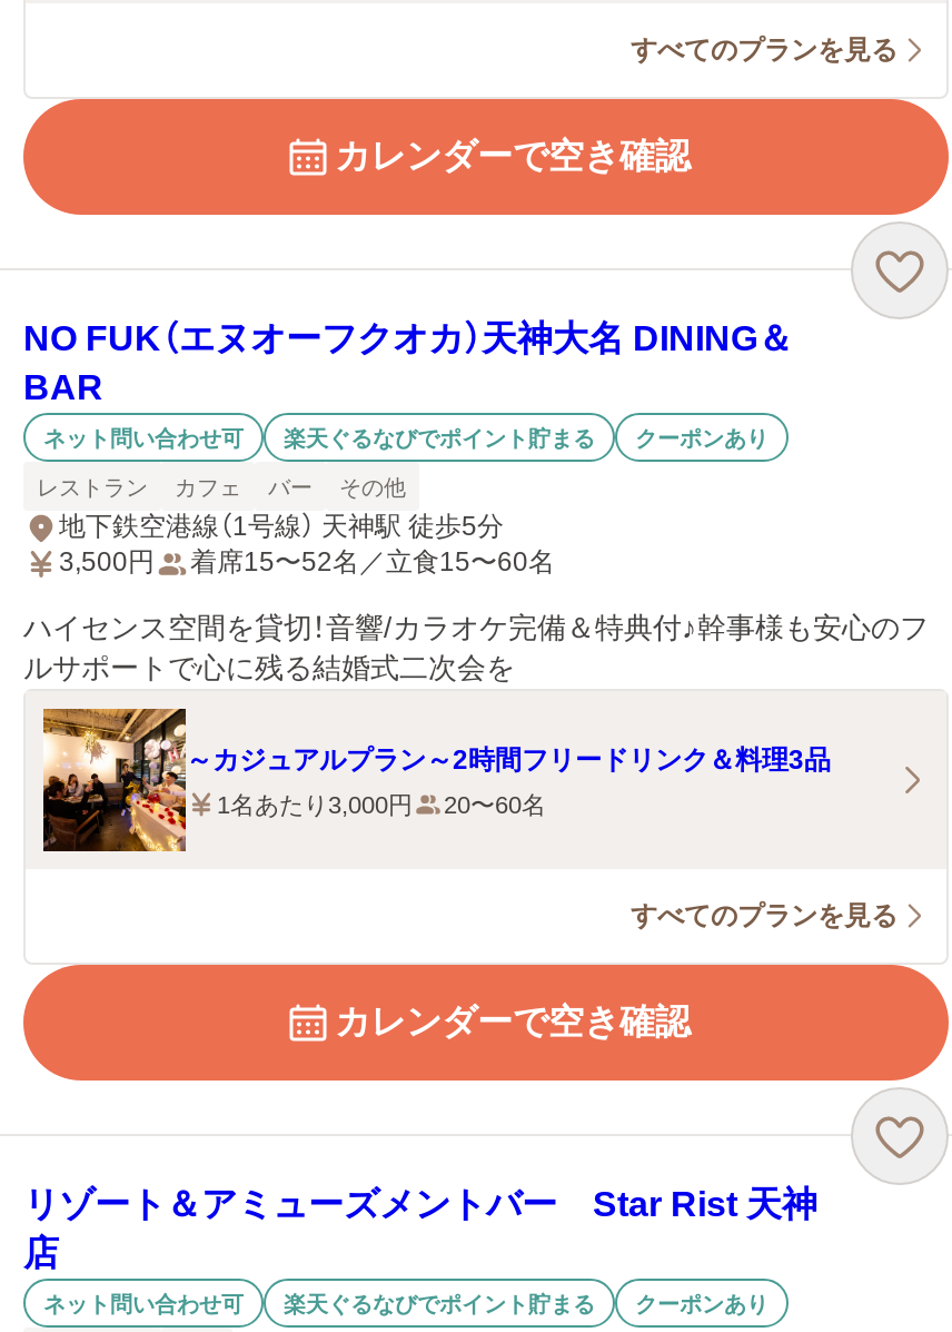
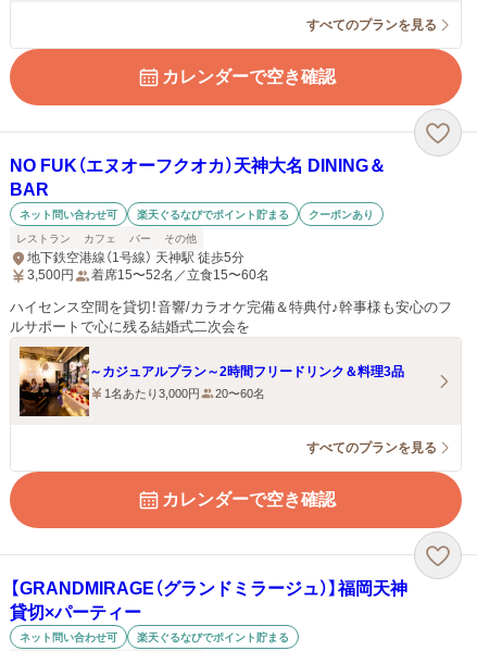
- リゾート＆アミューズメントバー Star Rist 天神
- 店
+ 【GRANDMIRAGE（グランドミラージュ）】福岡天神
+ 貸切×パーティー

- クーポンあり
